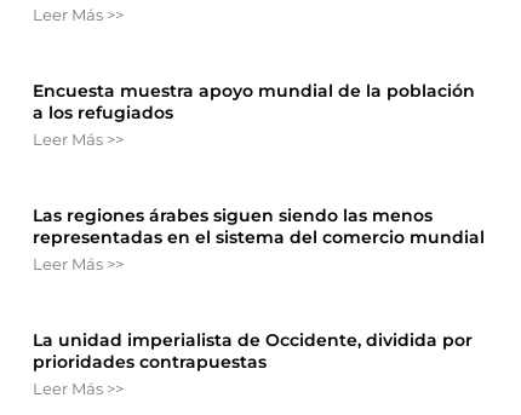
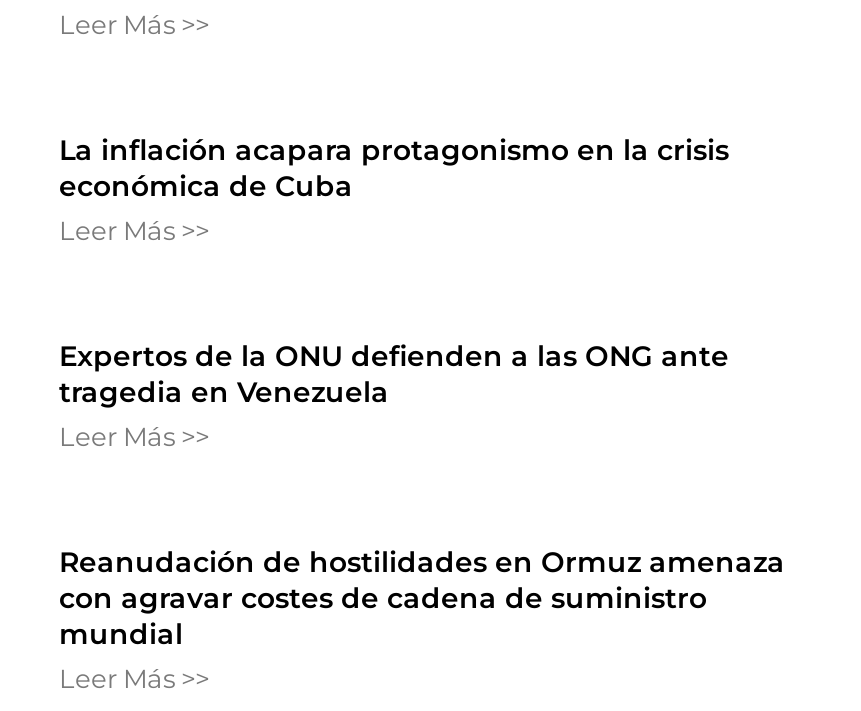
- Encuesta muestra apoyo mundial de la población
- a los refugiados
+ La inflación acapara protagonismo en la crisis
+ económica de Cuba

- Las regiones árabes siguen siendo las menos
- representadas en el sistema del comercio mundial
+ Expertos de la ONU defienden a las ONG ante
+ tragedia en Venezuela

- La unidad imperialista de Occidente, dividida por
- prioridades contrapuestas
+ Reanudación de hostilidades en Ormuz amenaza
+ con agravar costes de cadena de suministro
+ mundial
